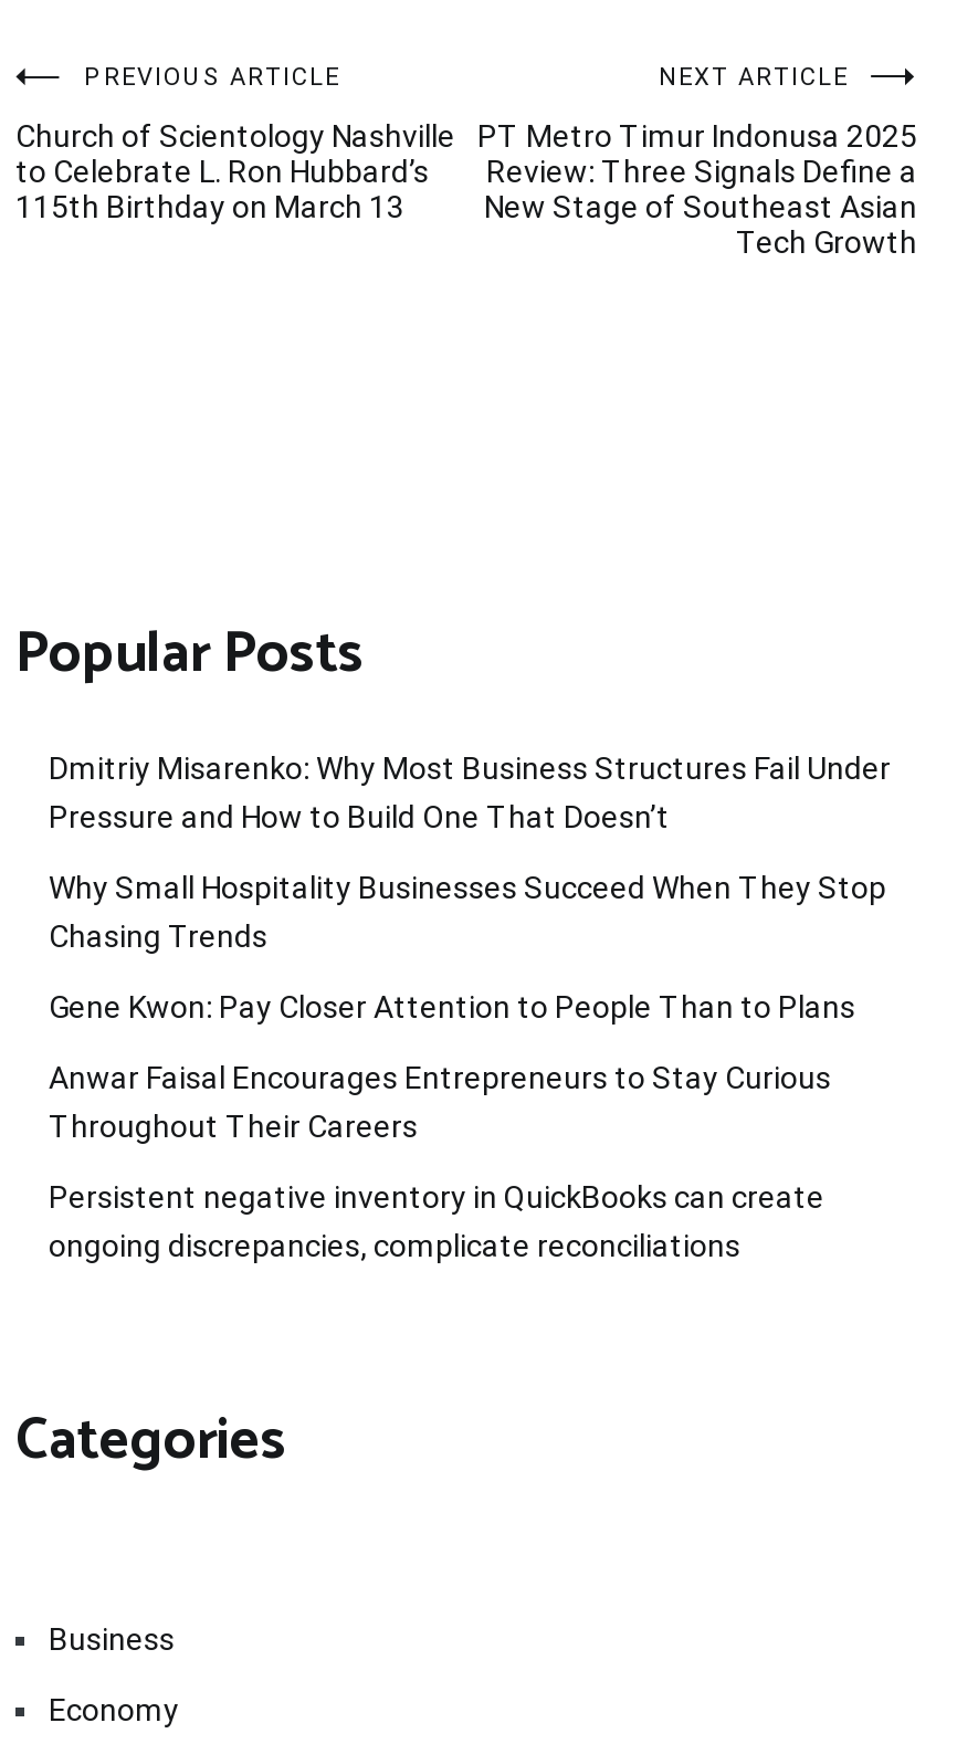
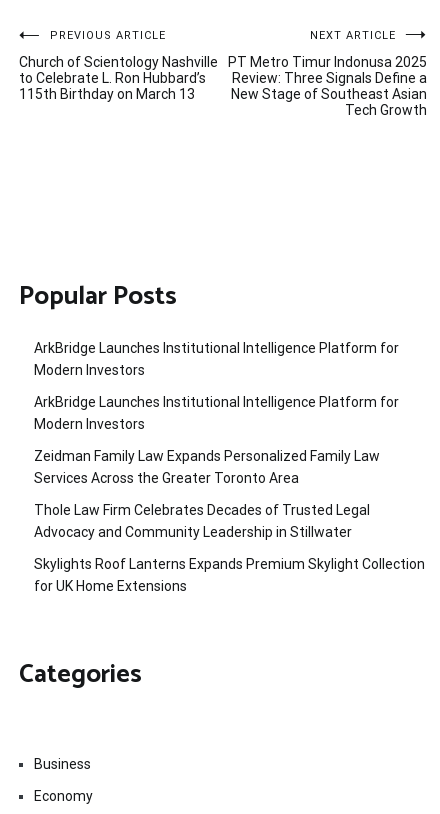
- Dmitriy Misarenko: Why Most Business Structures Fail Under
- Pressure and How to Build One That Doesn’t
+ ArkBridge Launches Institutional Intelligence Platform for
+ Modern Investors

- Why Small Hospitality Businesses Succeed When They Stop
- Chasing Trends
+ ArkBridge Launches Institutional Intelligence Platform for
+ Modern Investors

- Gene Kwon: Pay Closer Attention to People Than to Plans
+ Zeidman Family Law Expands Personalized Family Law
+ Services Across the Greater Toronto Area

- Anwar Faisal Encourages Entrepreneurs to Stay Curious
- Throughout Their Careers
+ Thole Law Firm Celebrates Decades of Trusted Legal
+ Advocacy and Community Leadership in Stillwater

- Persistent negative inventory in QuickBooks can create
- ongoing discrepancies, complicate reconciliations
+ Skylights Roof Lanterns Expands Premium Skylight Collection
+ for UK Home Extensions
